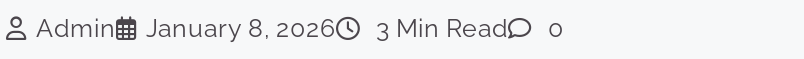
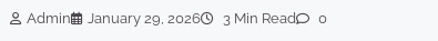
- January 8, 2026
+ January 29, 2026
